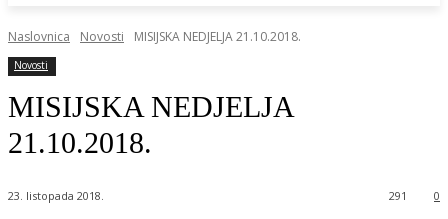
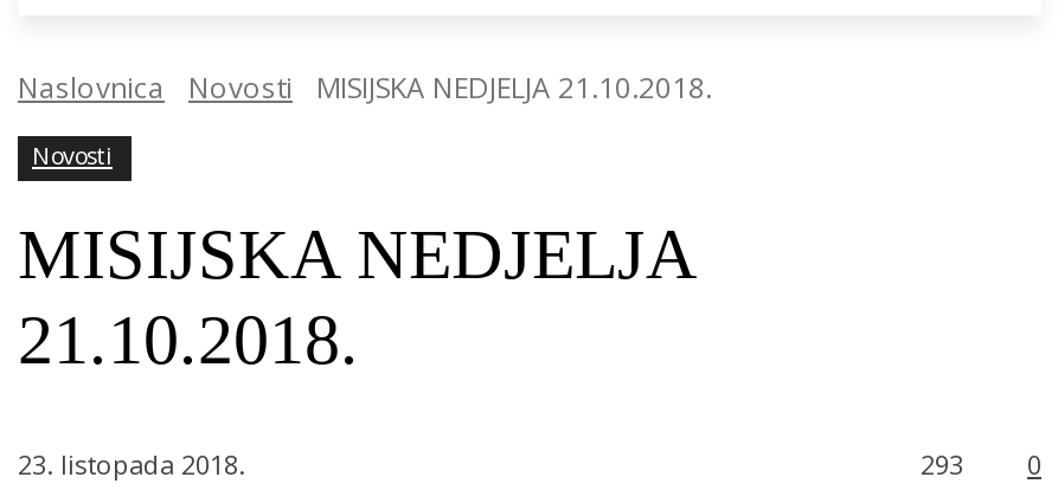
- 291 0
+ 293 0
